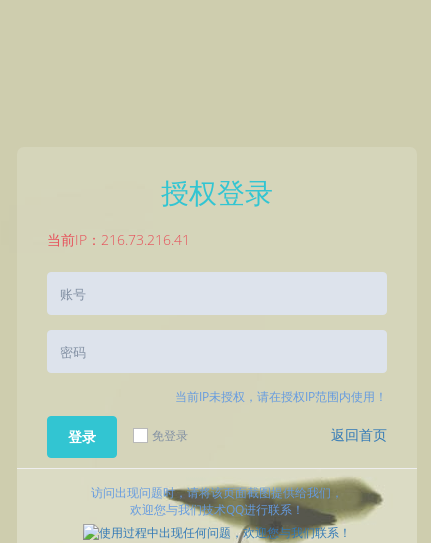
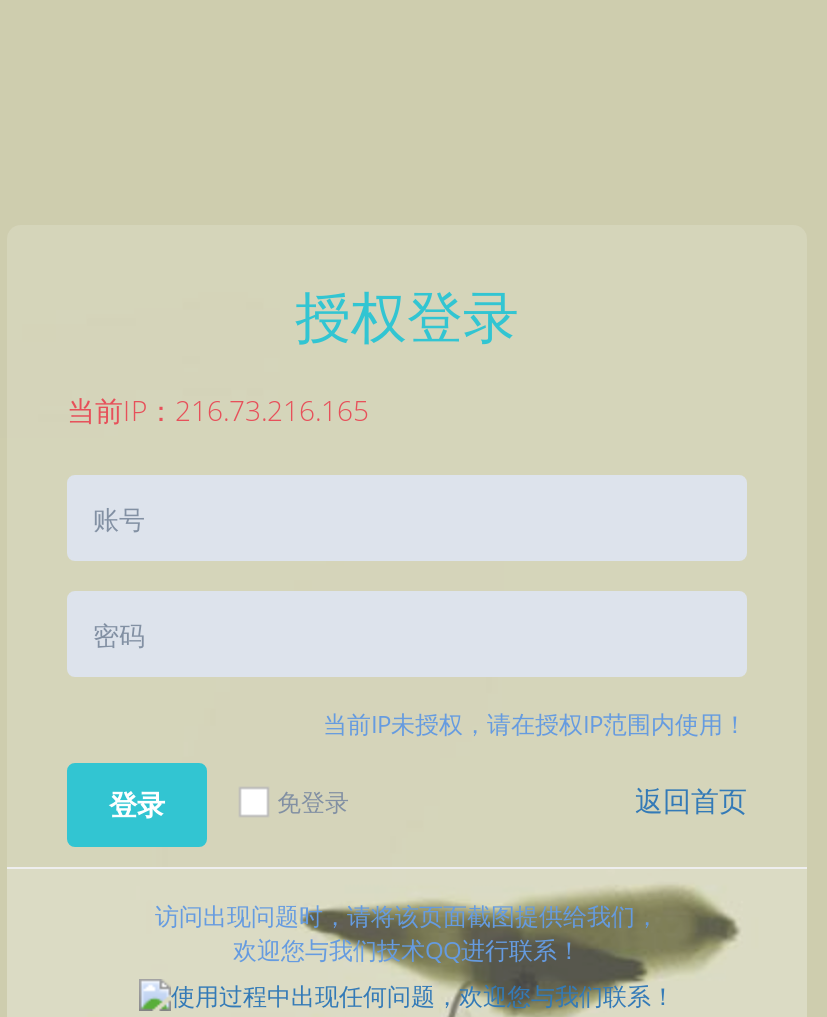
- 当前IP：216.73.216.41
+ 当前IP：216.73.216.165
